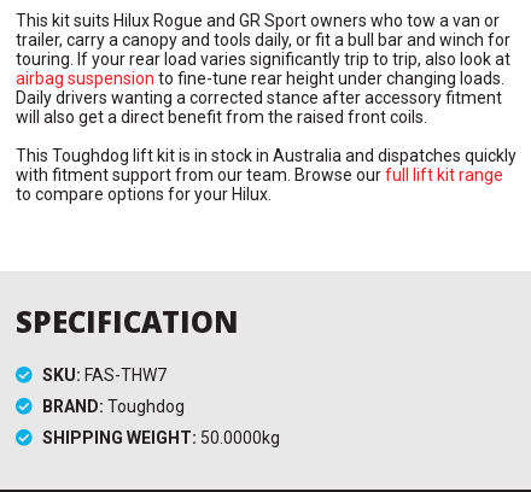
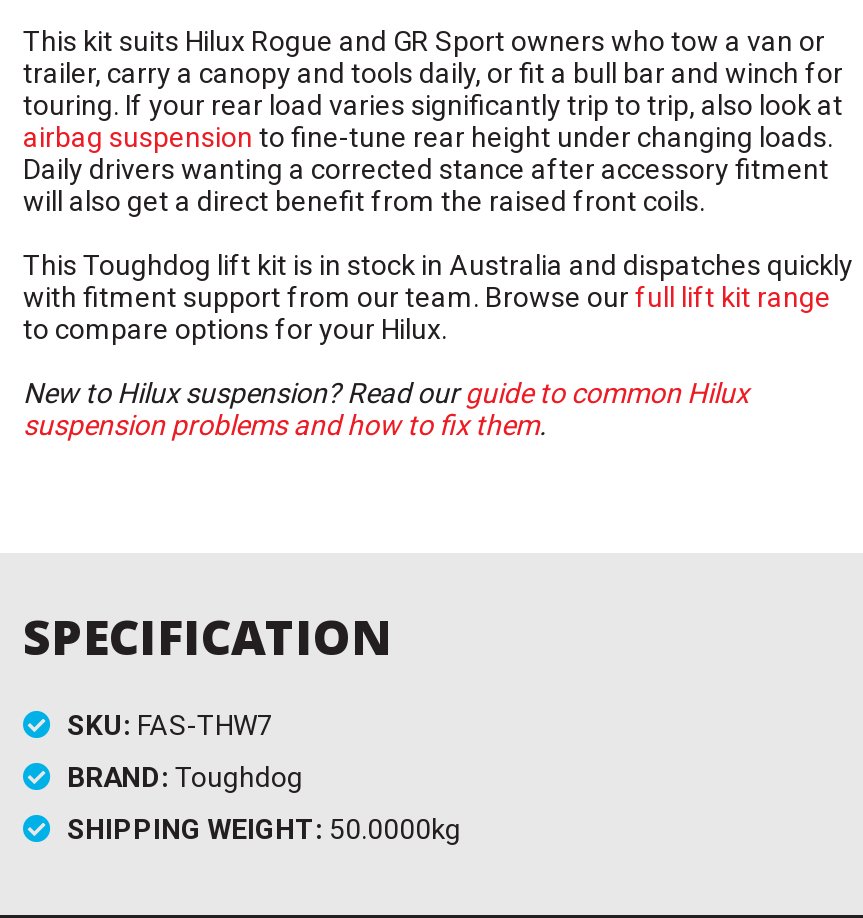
+ New to Hilux suspension? Read our guide to common Hilux
+ suspension problems and how to fix them.
